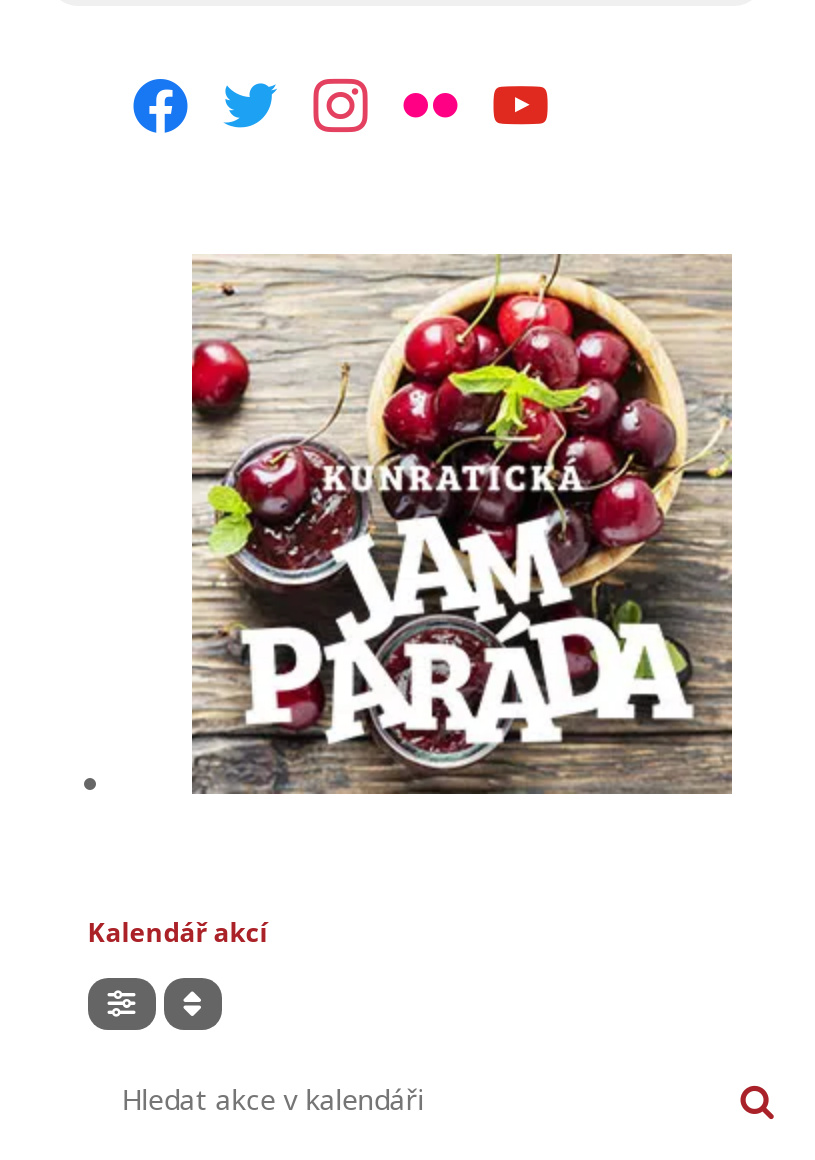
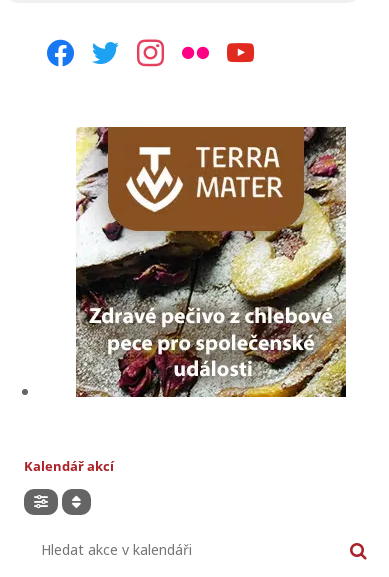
- [image]
+ [image]
